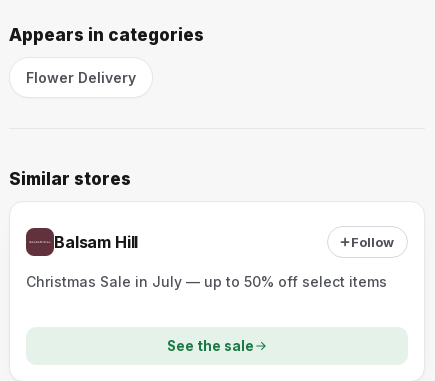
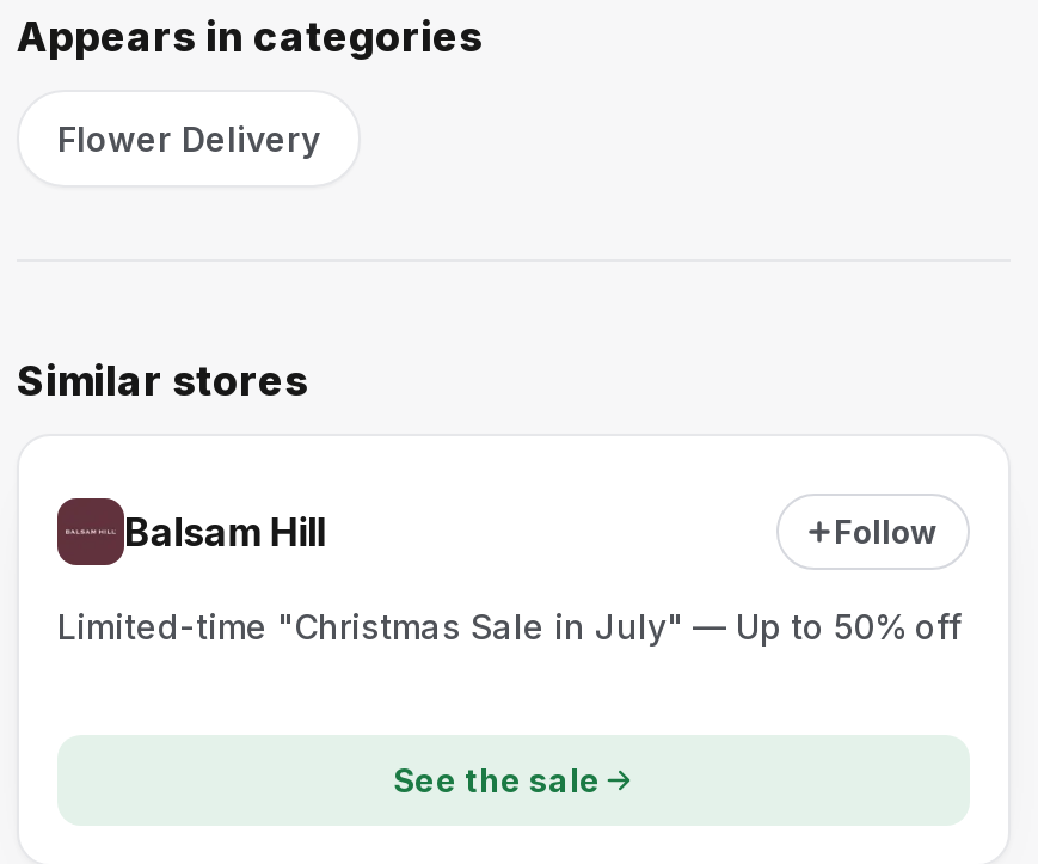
- Christmas Sale in July — up to 50% off select items
+ Limited-time "Christmas Sale in July" — Up to 50% off
